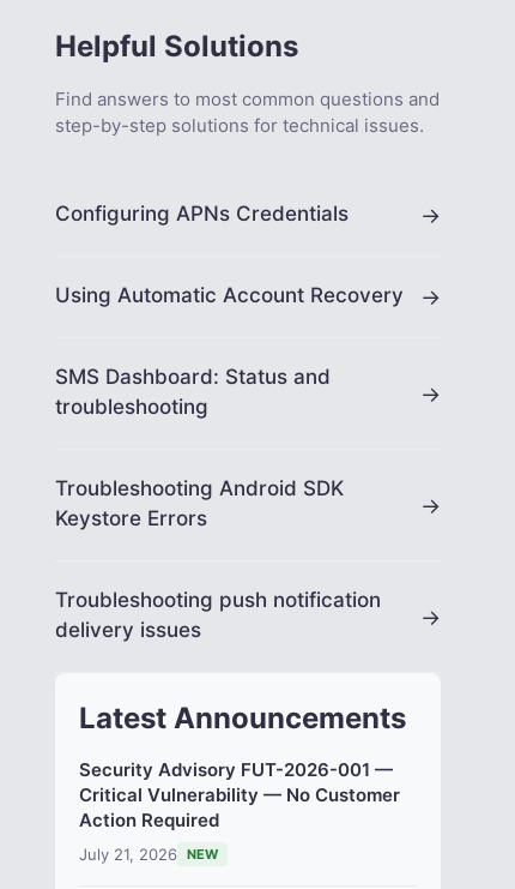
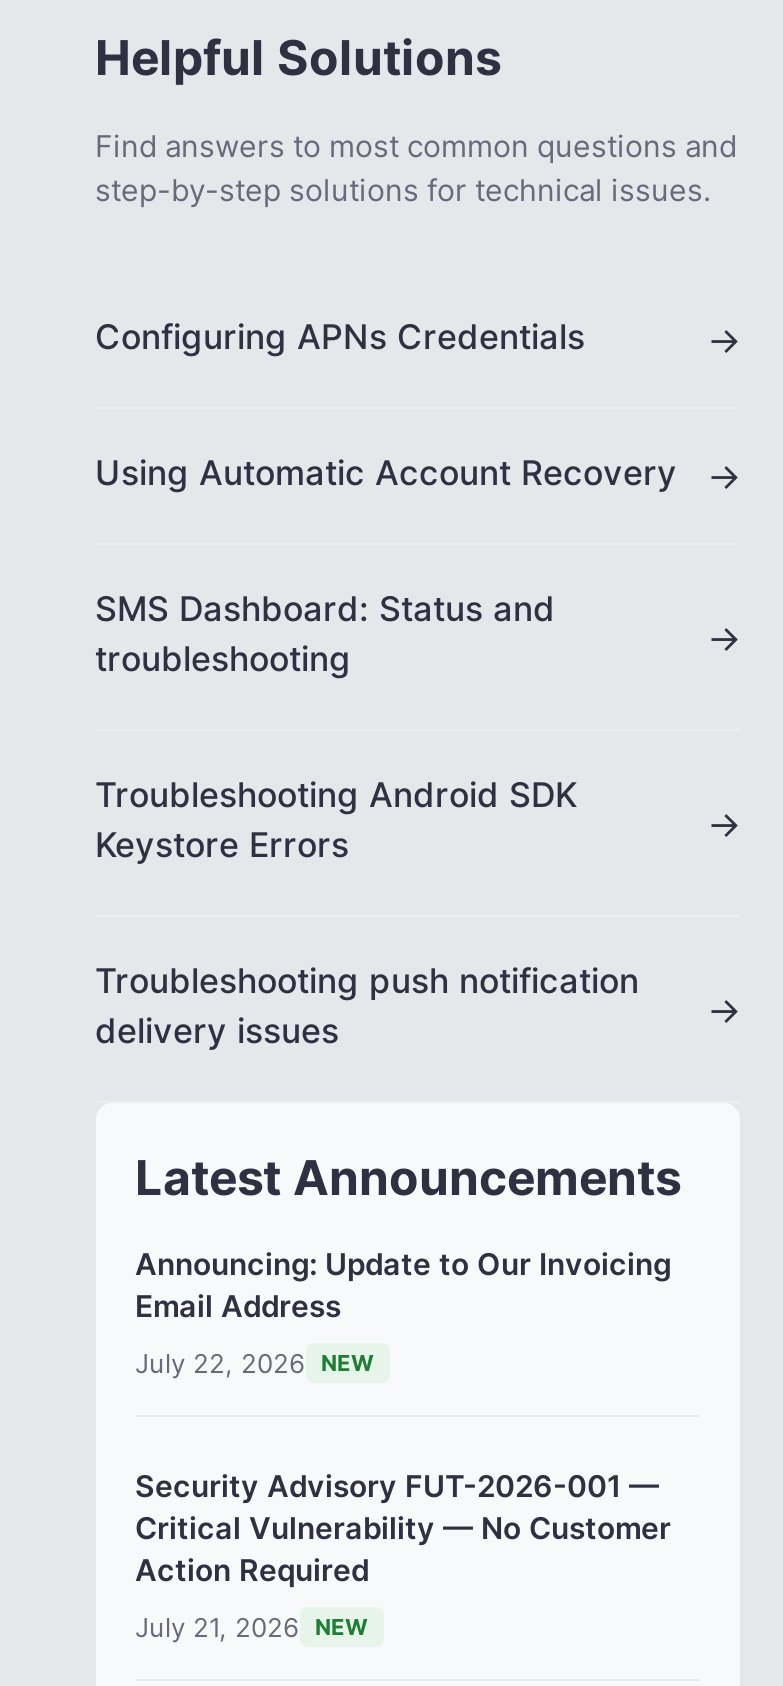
+ Announcing: Update to Our Invoicing
+ Email Address
+ July 22, 2026 NEW
